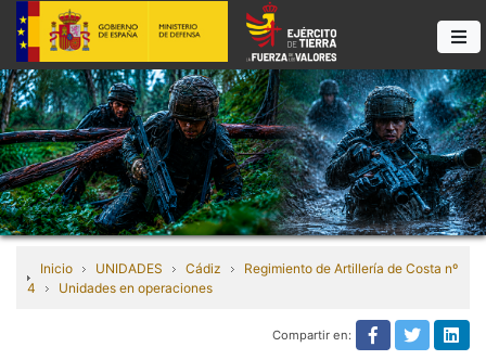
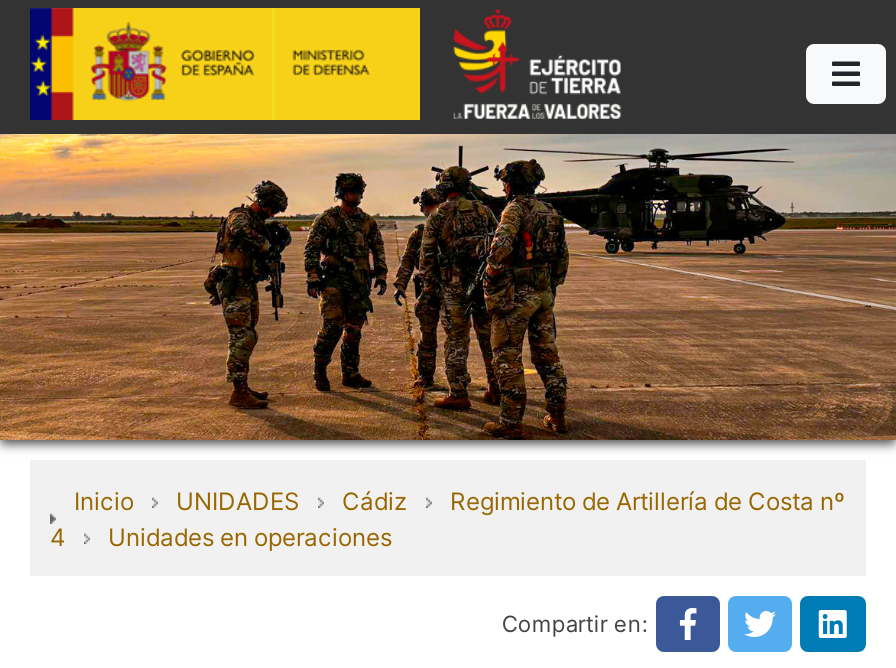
- [image]
+ [image]
